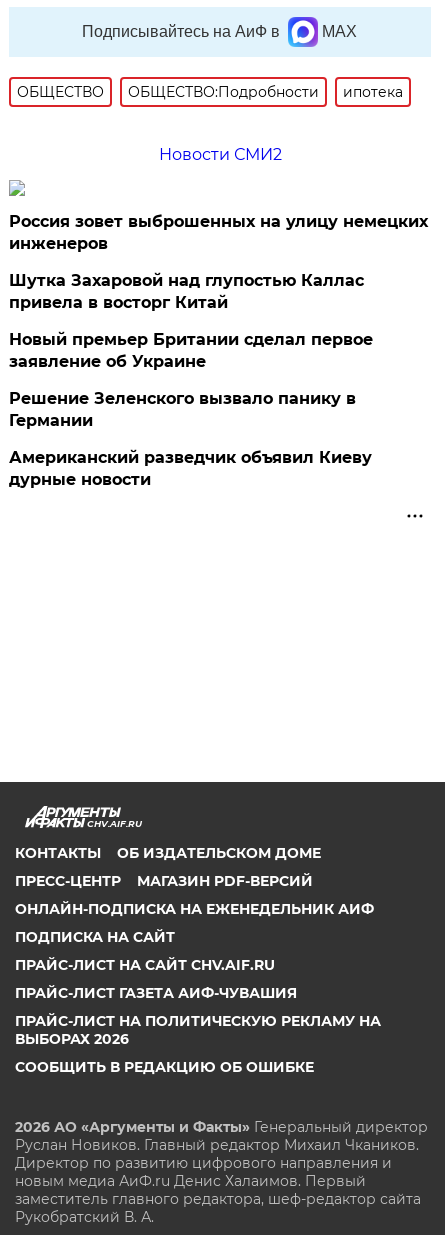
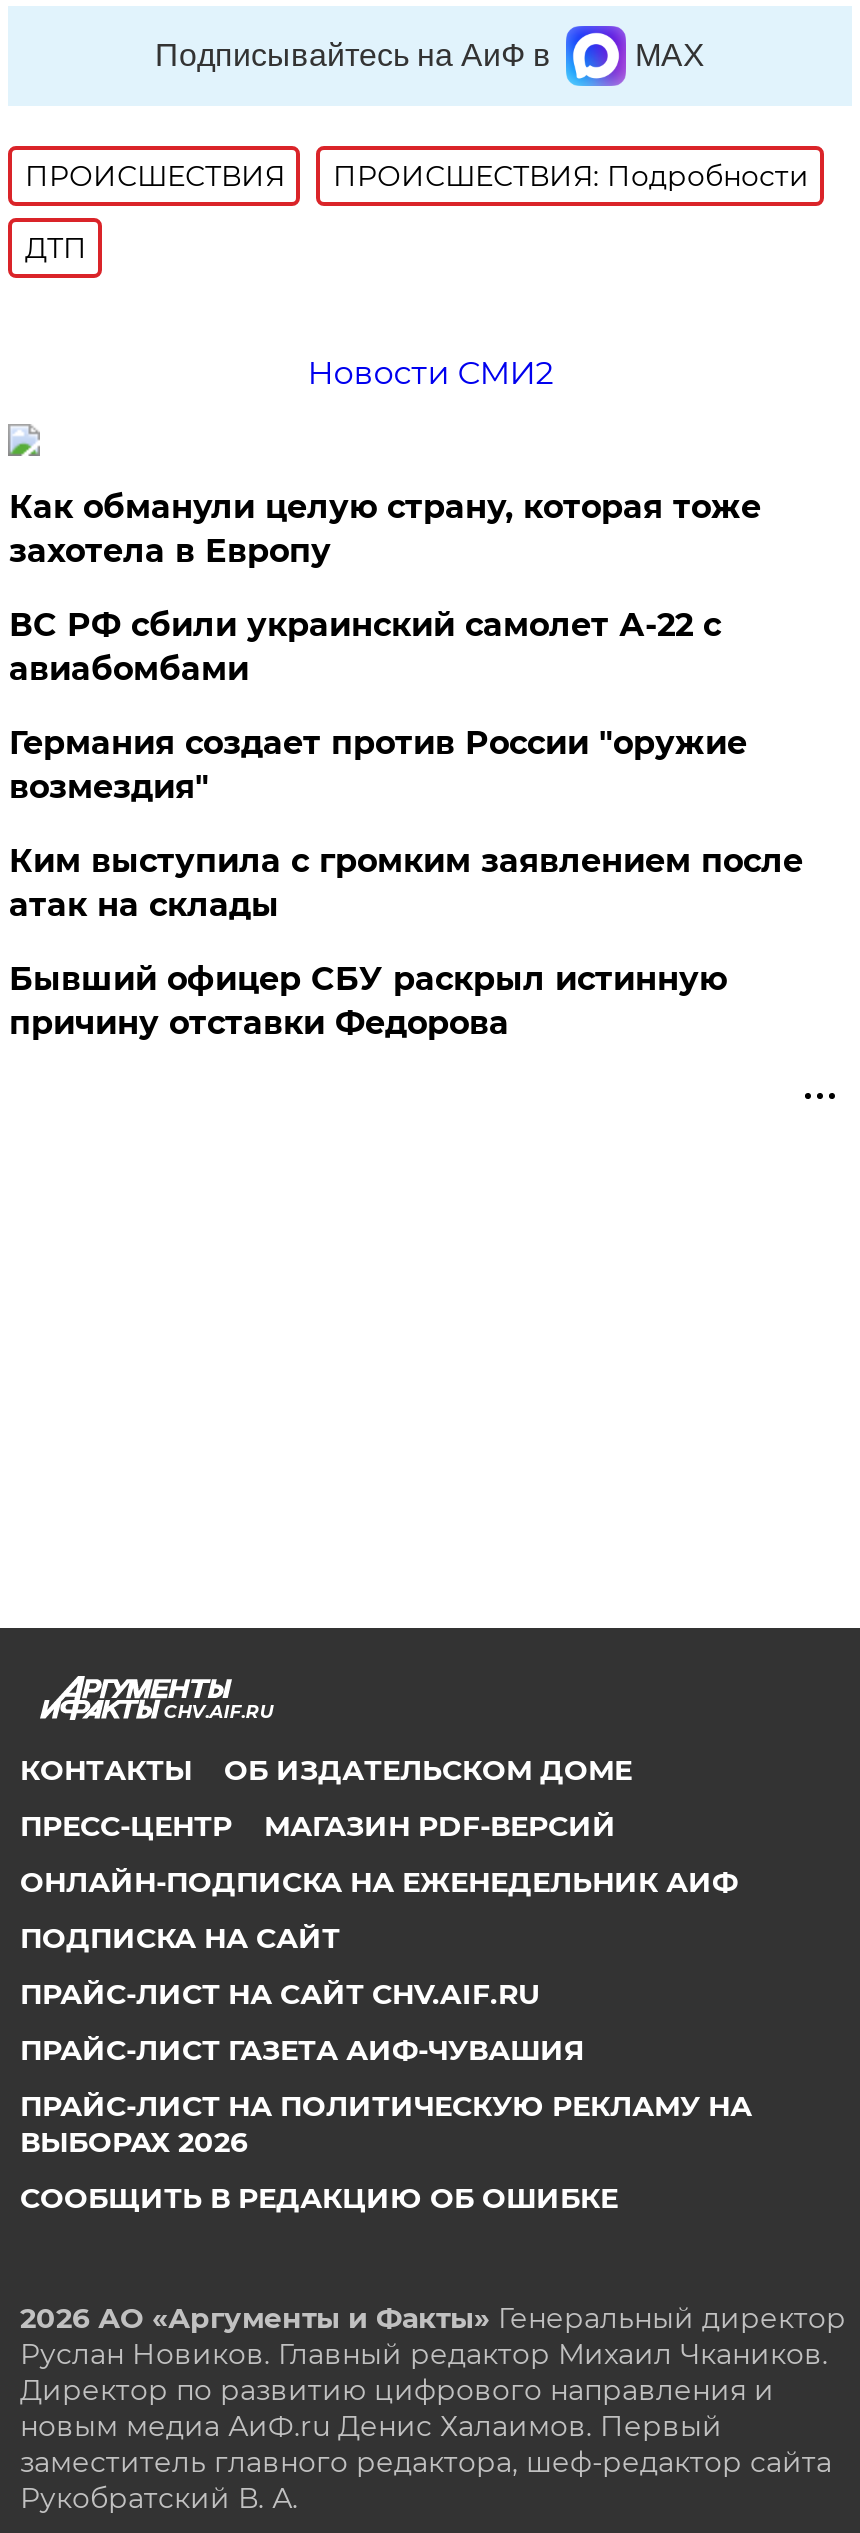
- ОБЩЕСТВО
- ОБЩЕСТВО:Подробности
- ипотека
+ ПРОИСШЕСТВИЯ
+ ПРОИСШЕСТВИЯ: Подробности
+ ДТП

- Россия зовет выброшенных на улицу немецких
- инженеров
+ Как обманули целую страну, которая тоже
+ захотела в Европу

- Шутка Захаровой над глупостью Каллас
- привела в восторг Китай
+ ВС РФ сбили украинский самолет А-22 с
+ авиабомбами

- Новый премьер Британии сделал первое
- заявление об Украине
+ Германия создает против России "оружие
+ возмездия"

- Решение Зеленского вызвало панику в
- Германии
+ Ким выступила с громким заявлением после
+ атак на склады

- Американский разведчик объявил Киеву
- дурные новости
+ Бывший офицер СБУ раскрыл истинную
+ причину отставки Федорова
